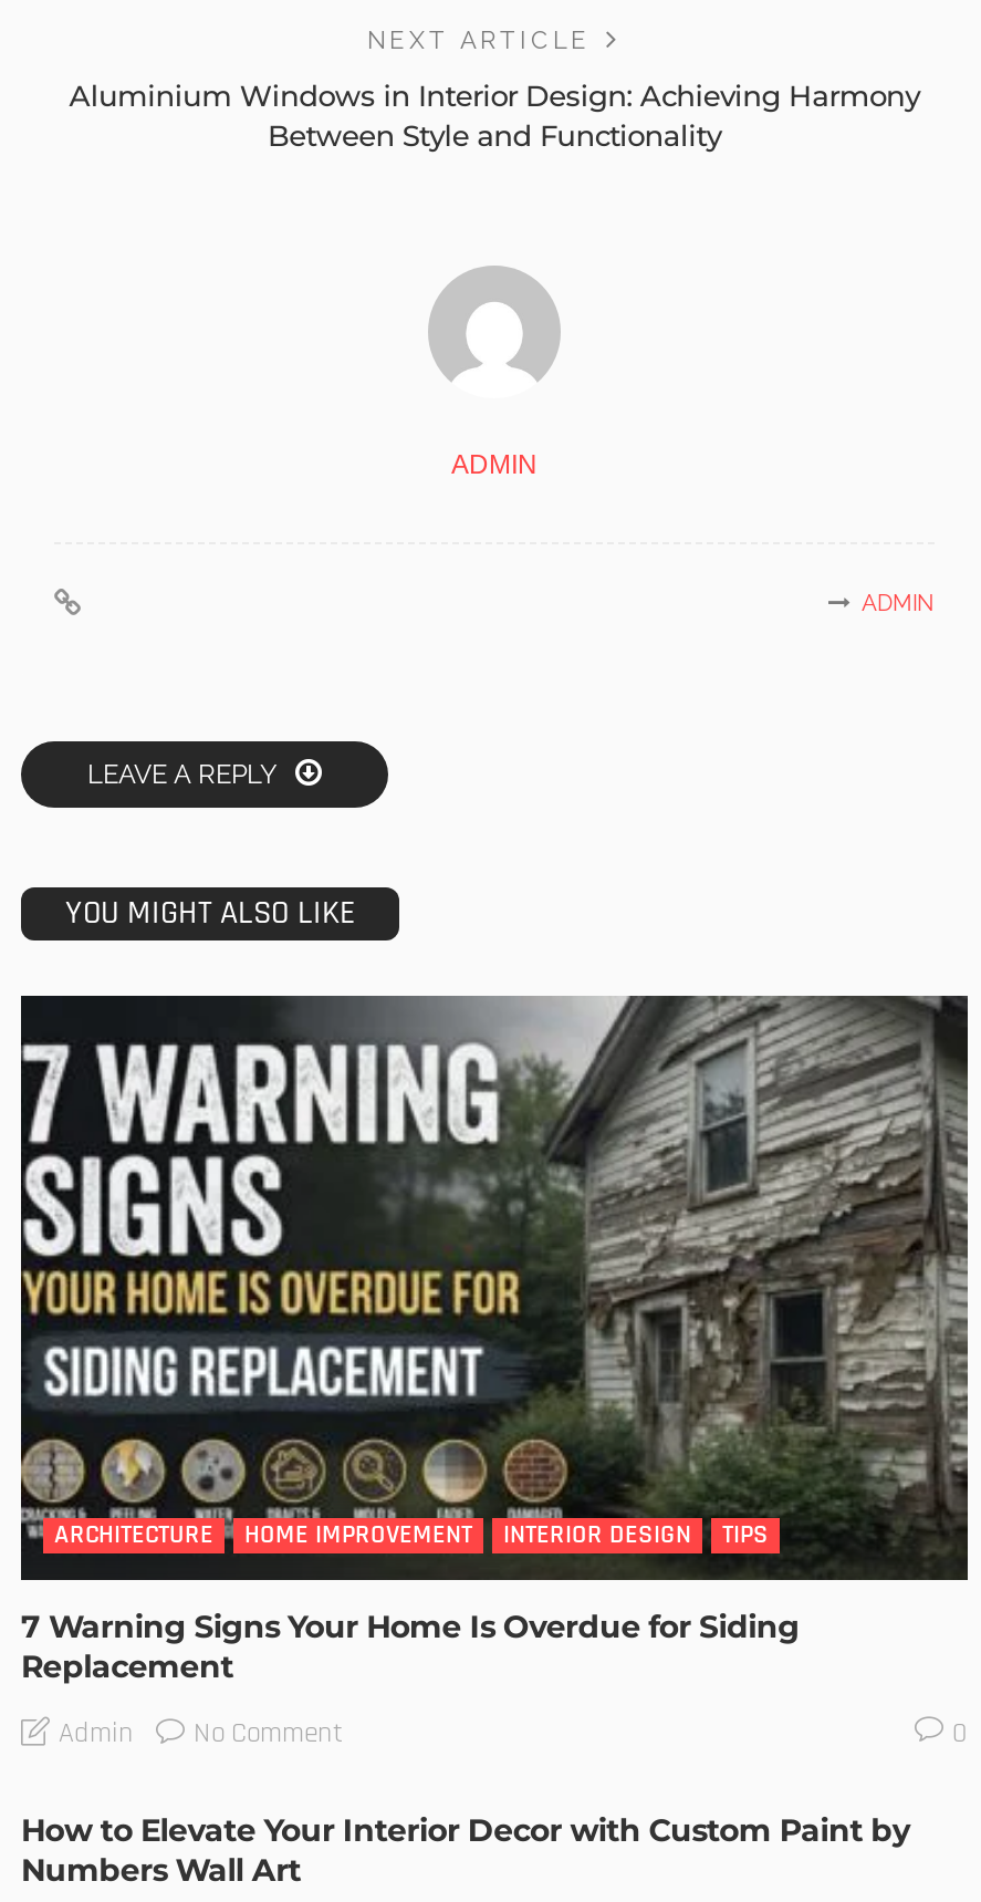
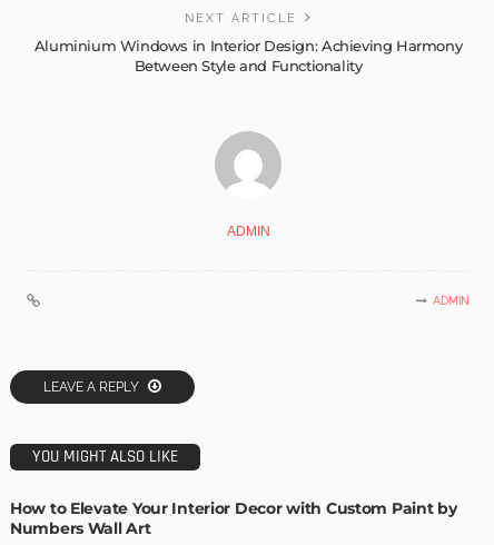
- [image]
- ARCHITECTURE
- HOME IMPROVEMENT
- INTERIOR DESIGN
- TIPS
- 7 Warning Signs Your Home Is Overdue for Siding
- Replacement
- Admin
- No Comment
- 0
